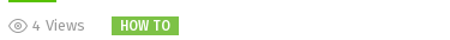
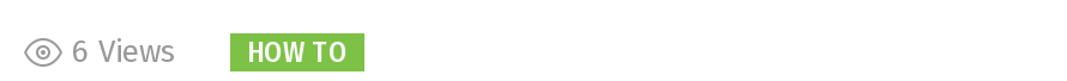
- 4 Views
+ 6 Views
